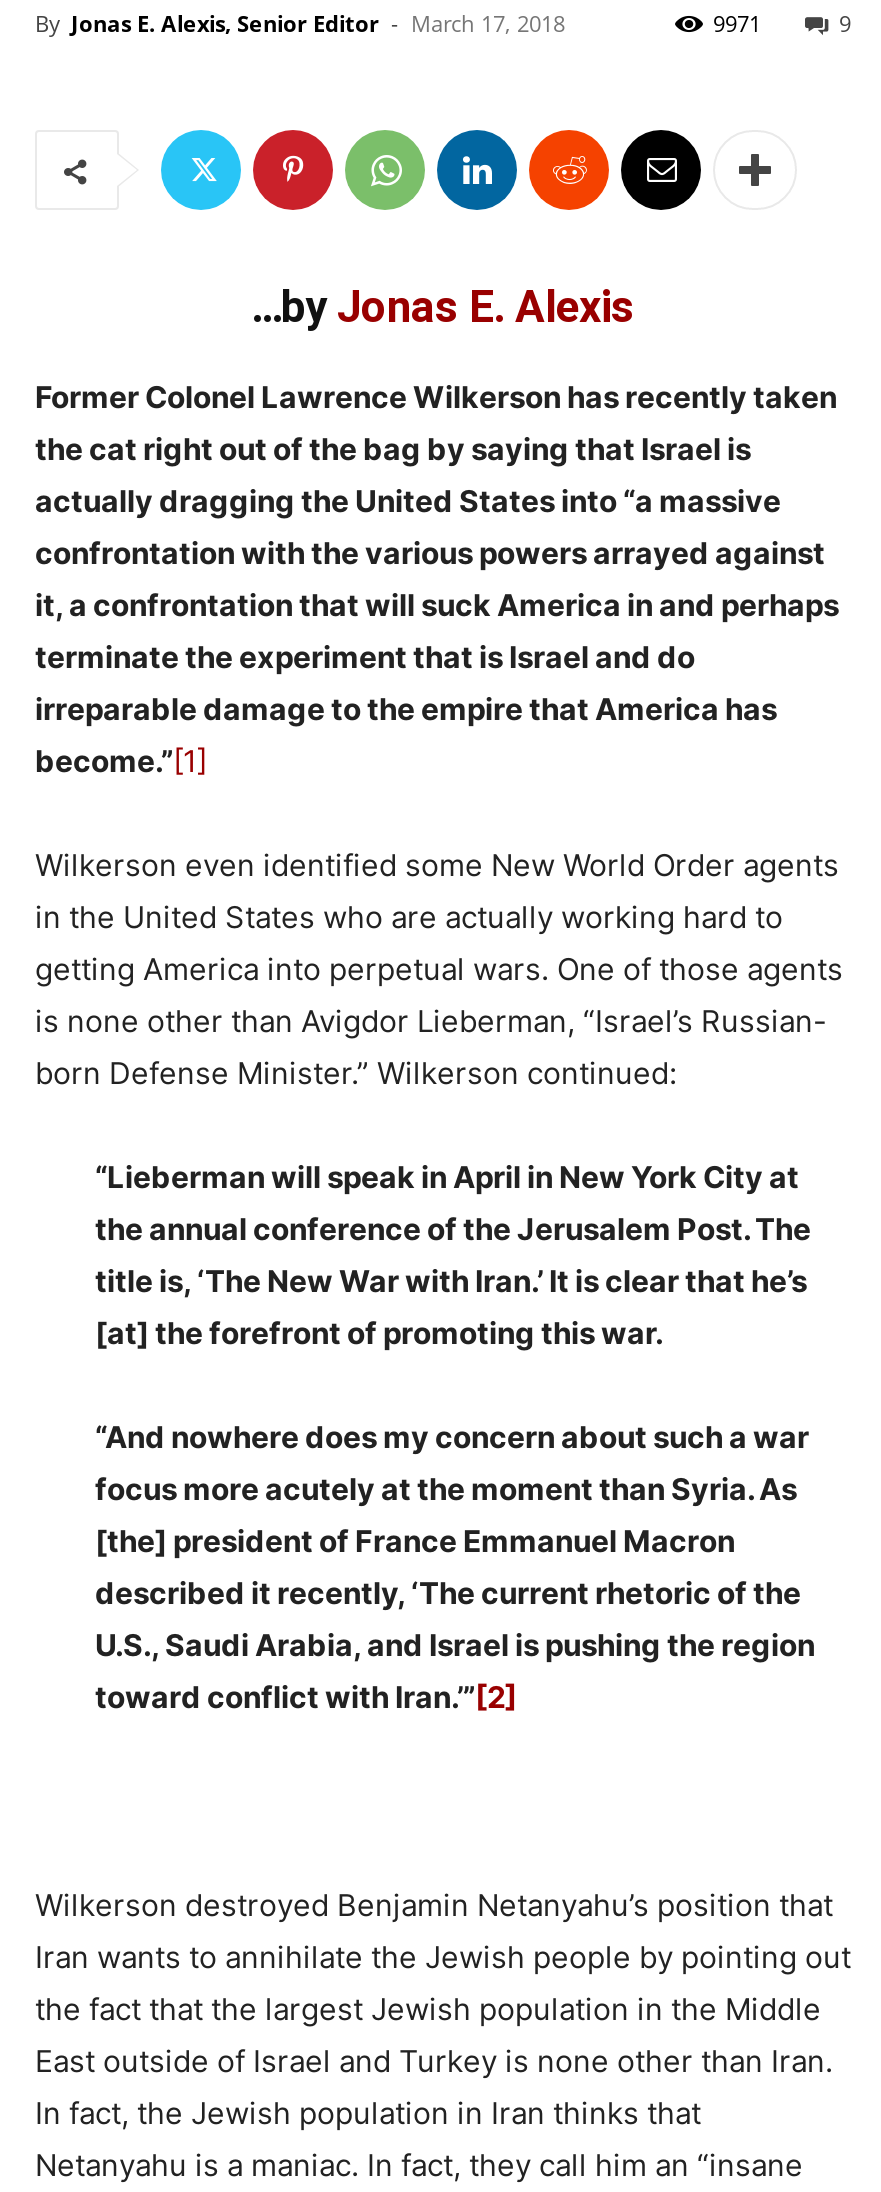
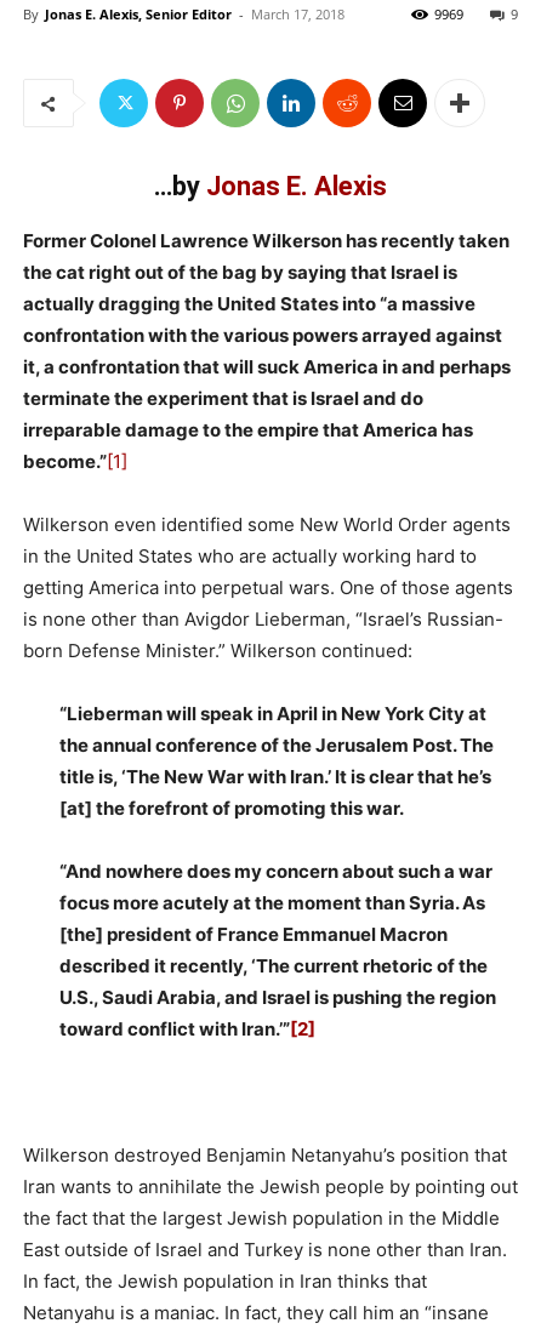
- 9971
+ 9969
